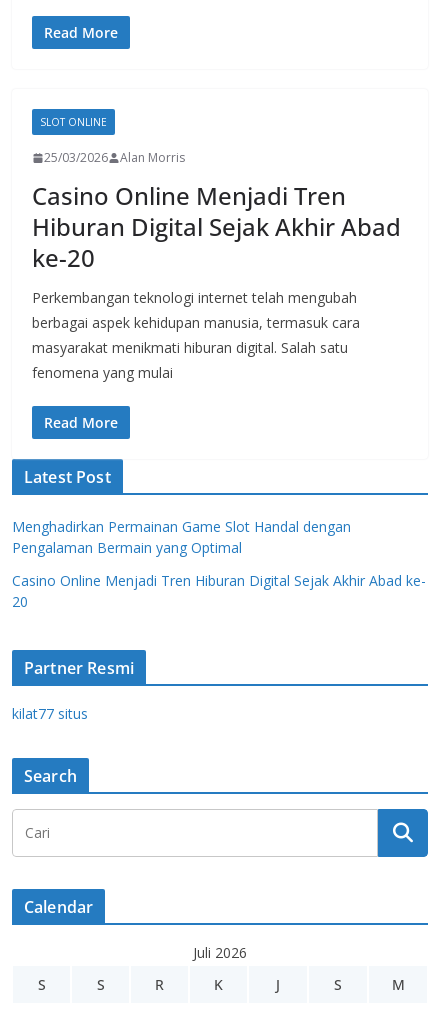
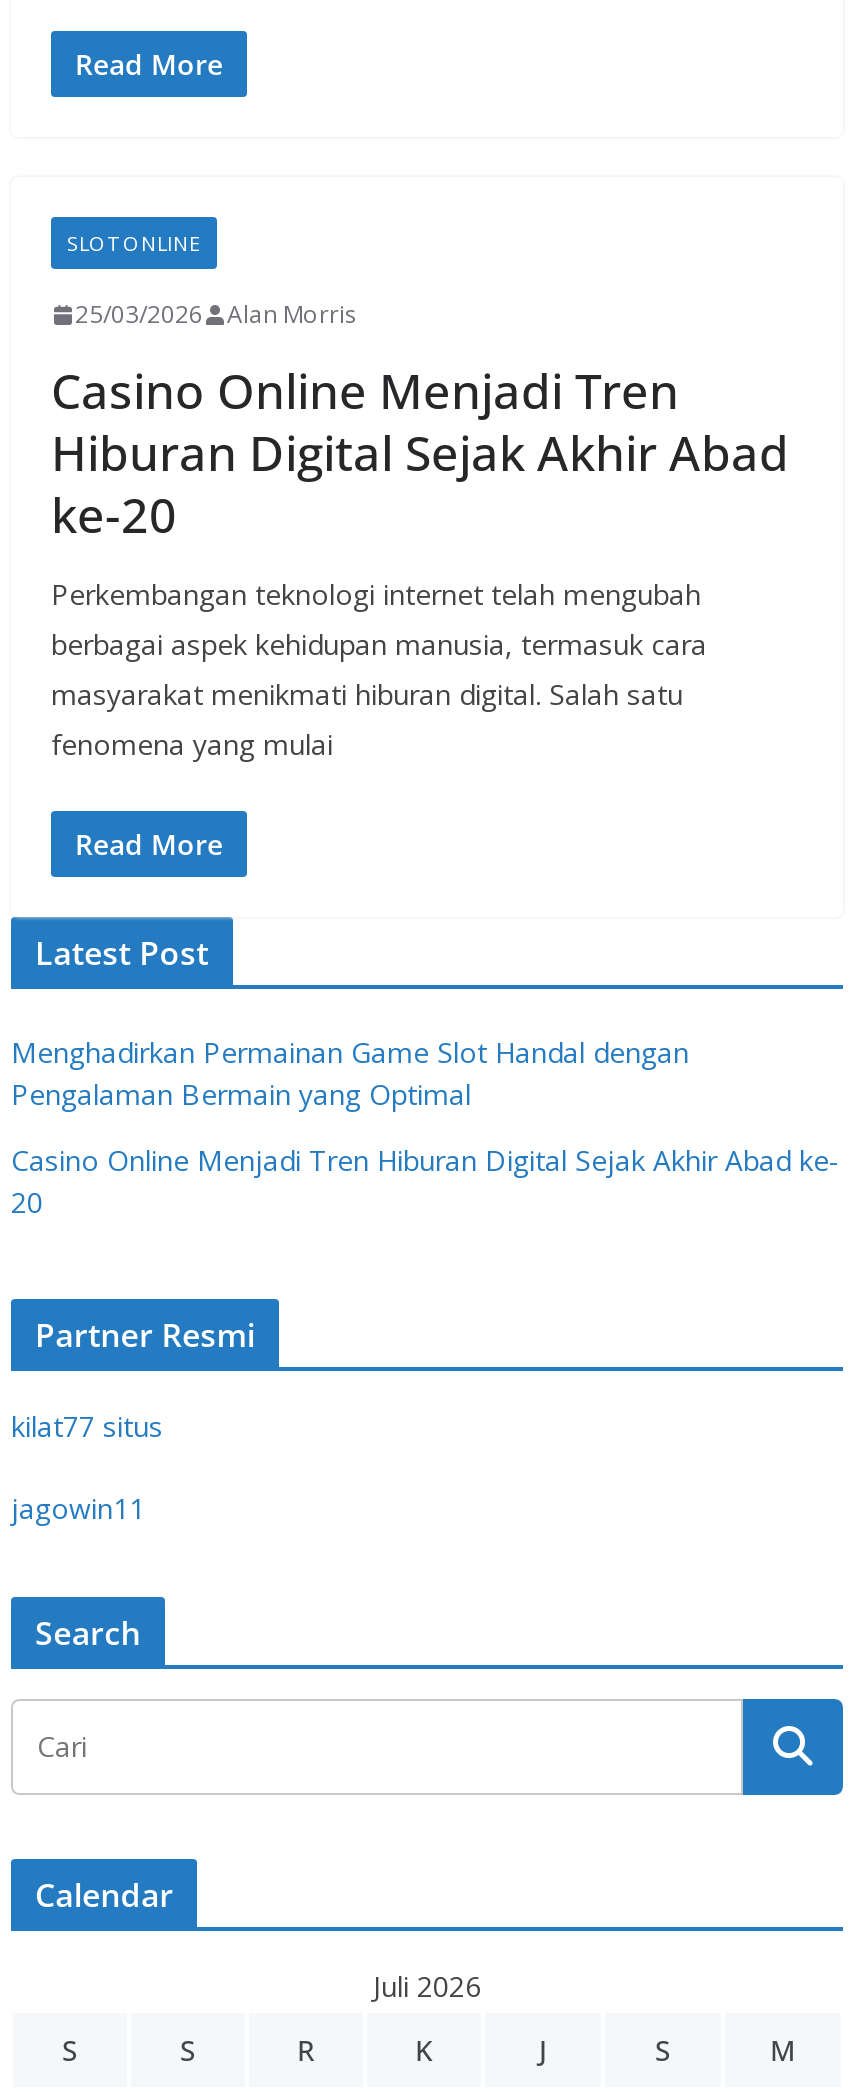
+ jagowin11
